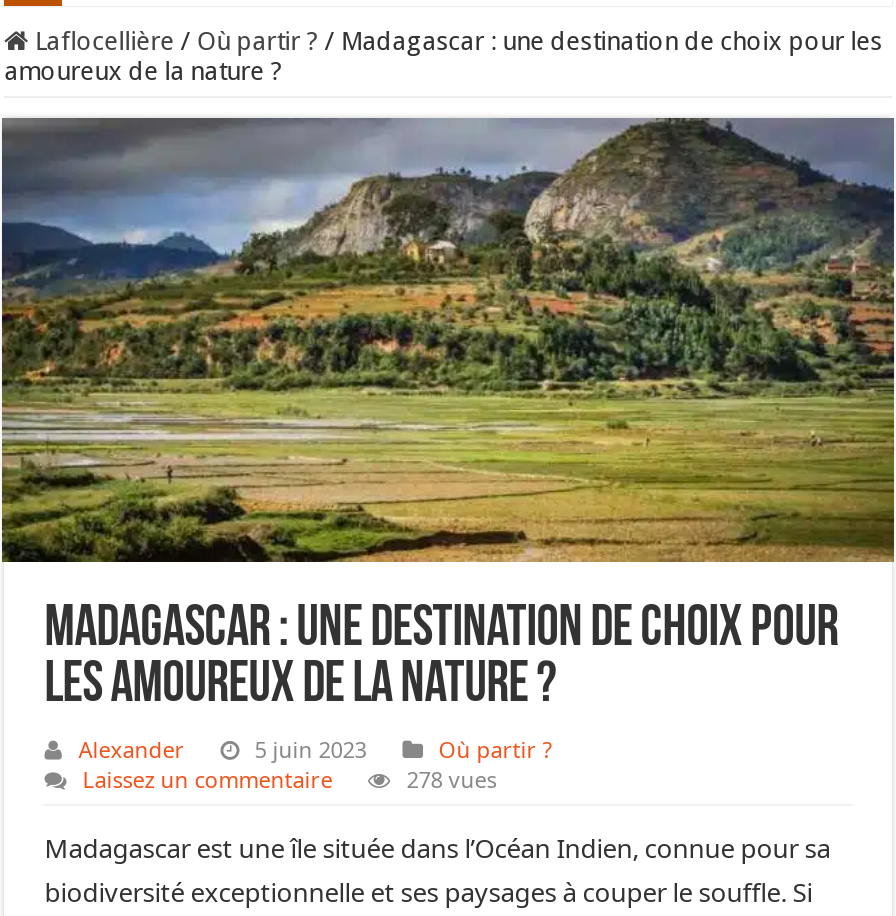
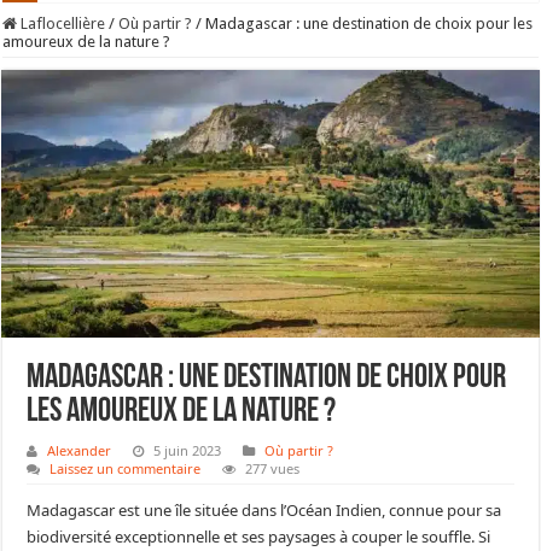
- 278 vues
+ 277 vues
